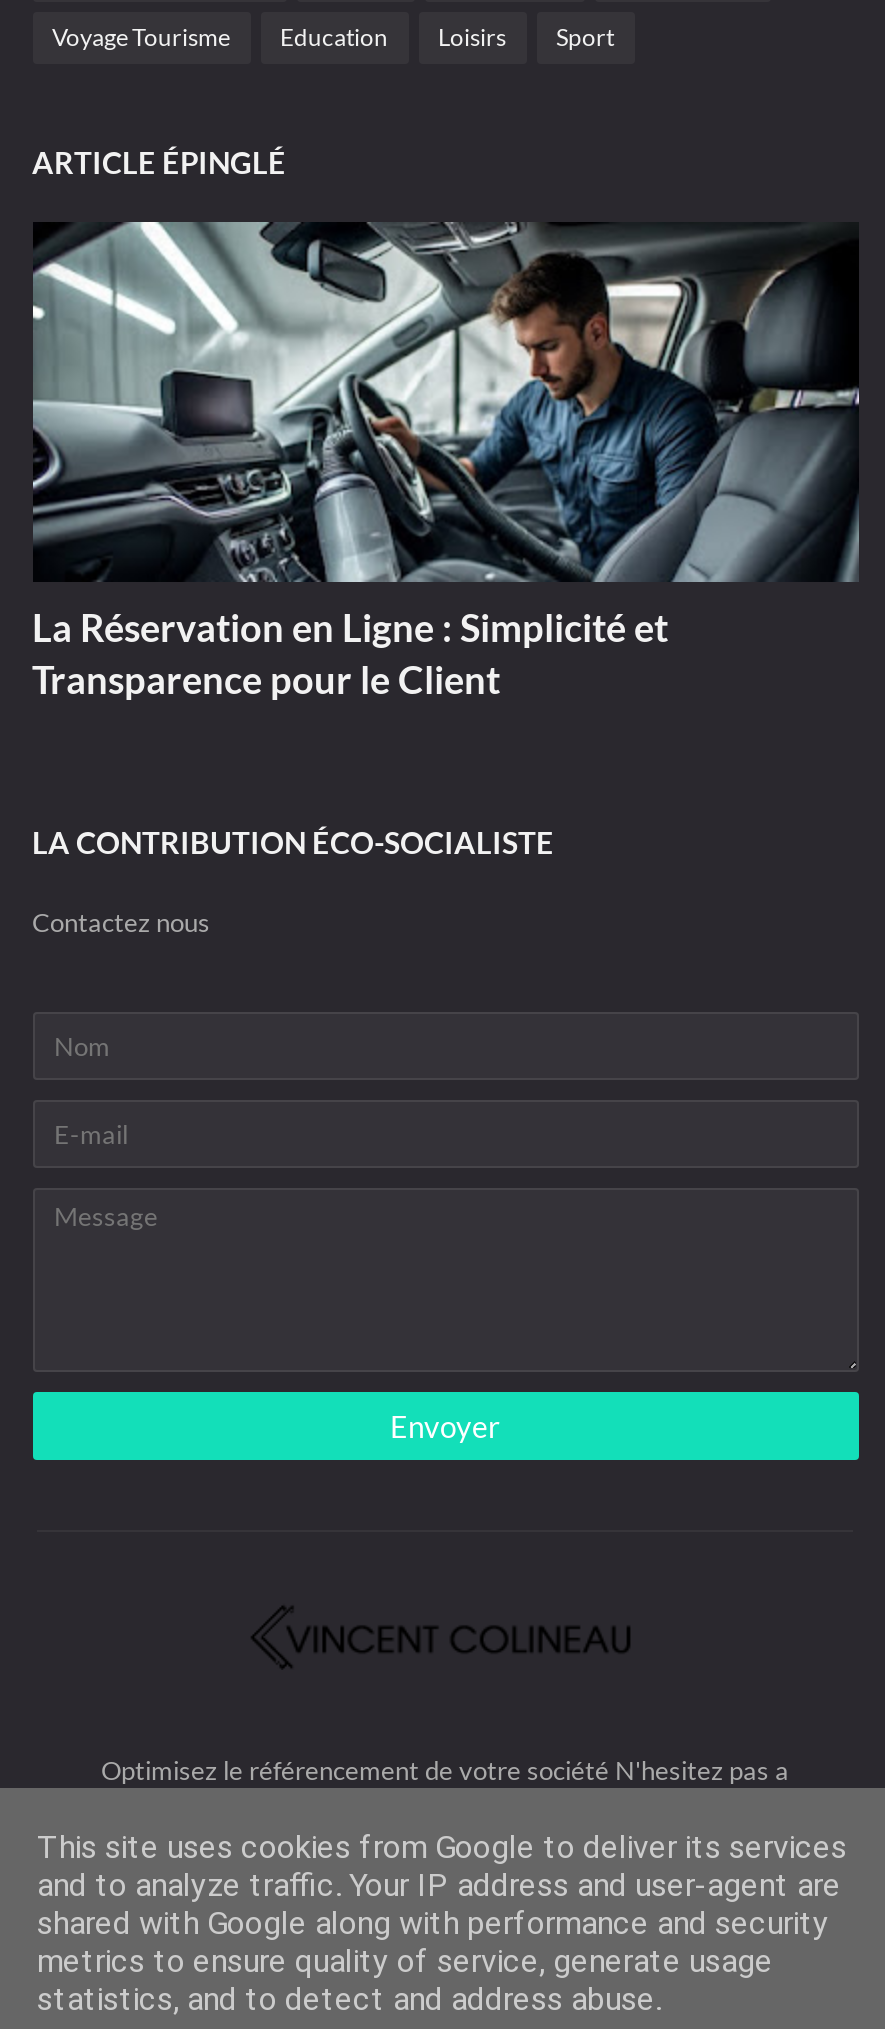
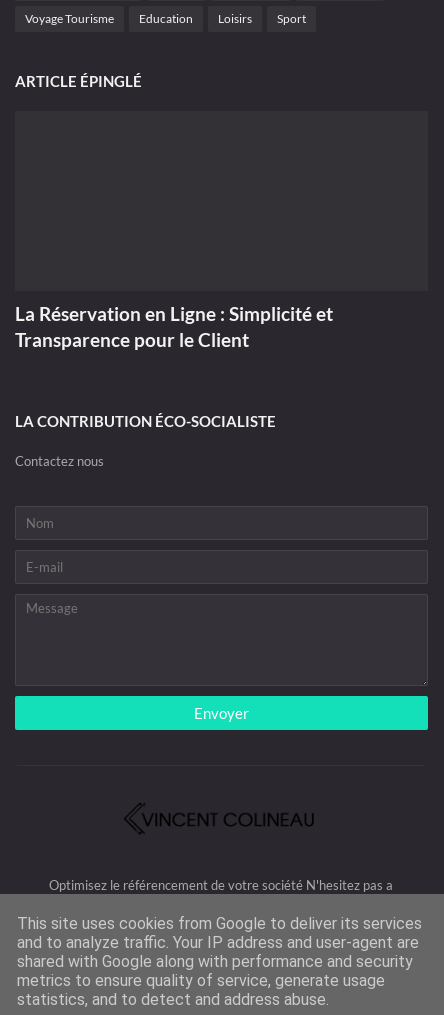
- [image]
